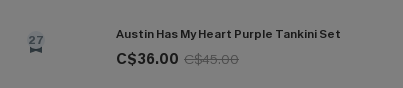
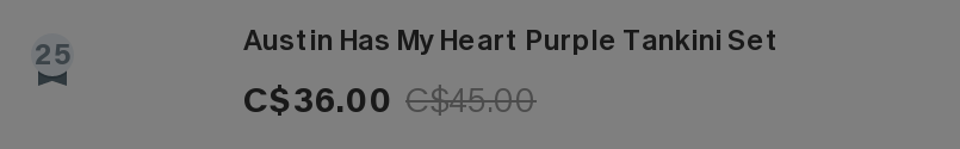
- 27
+ 25
